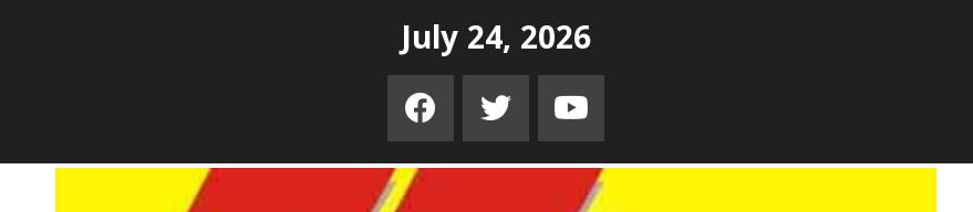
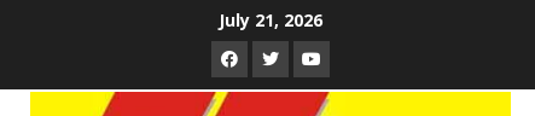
- July 24, 2026
+ July 21, 2026
